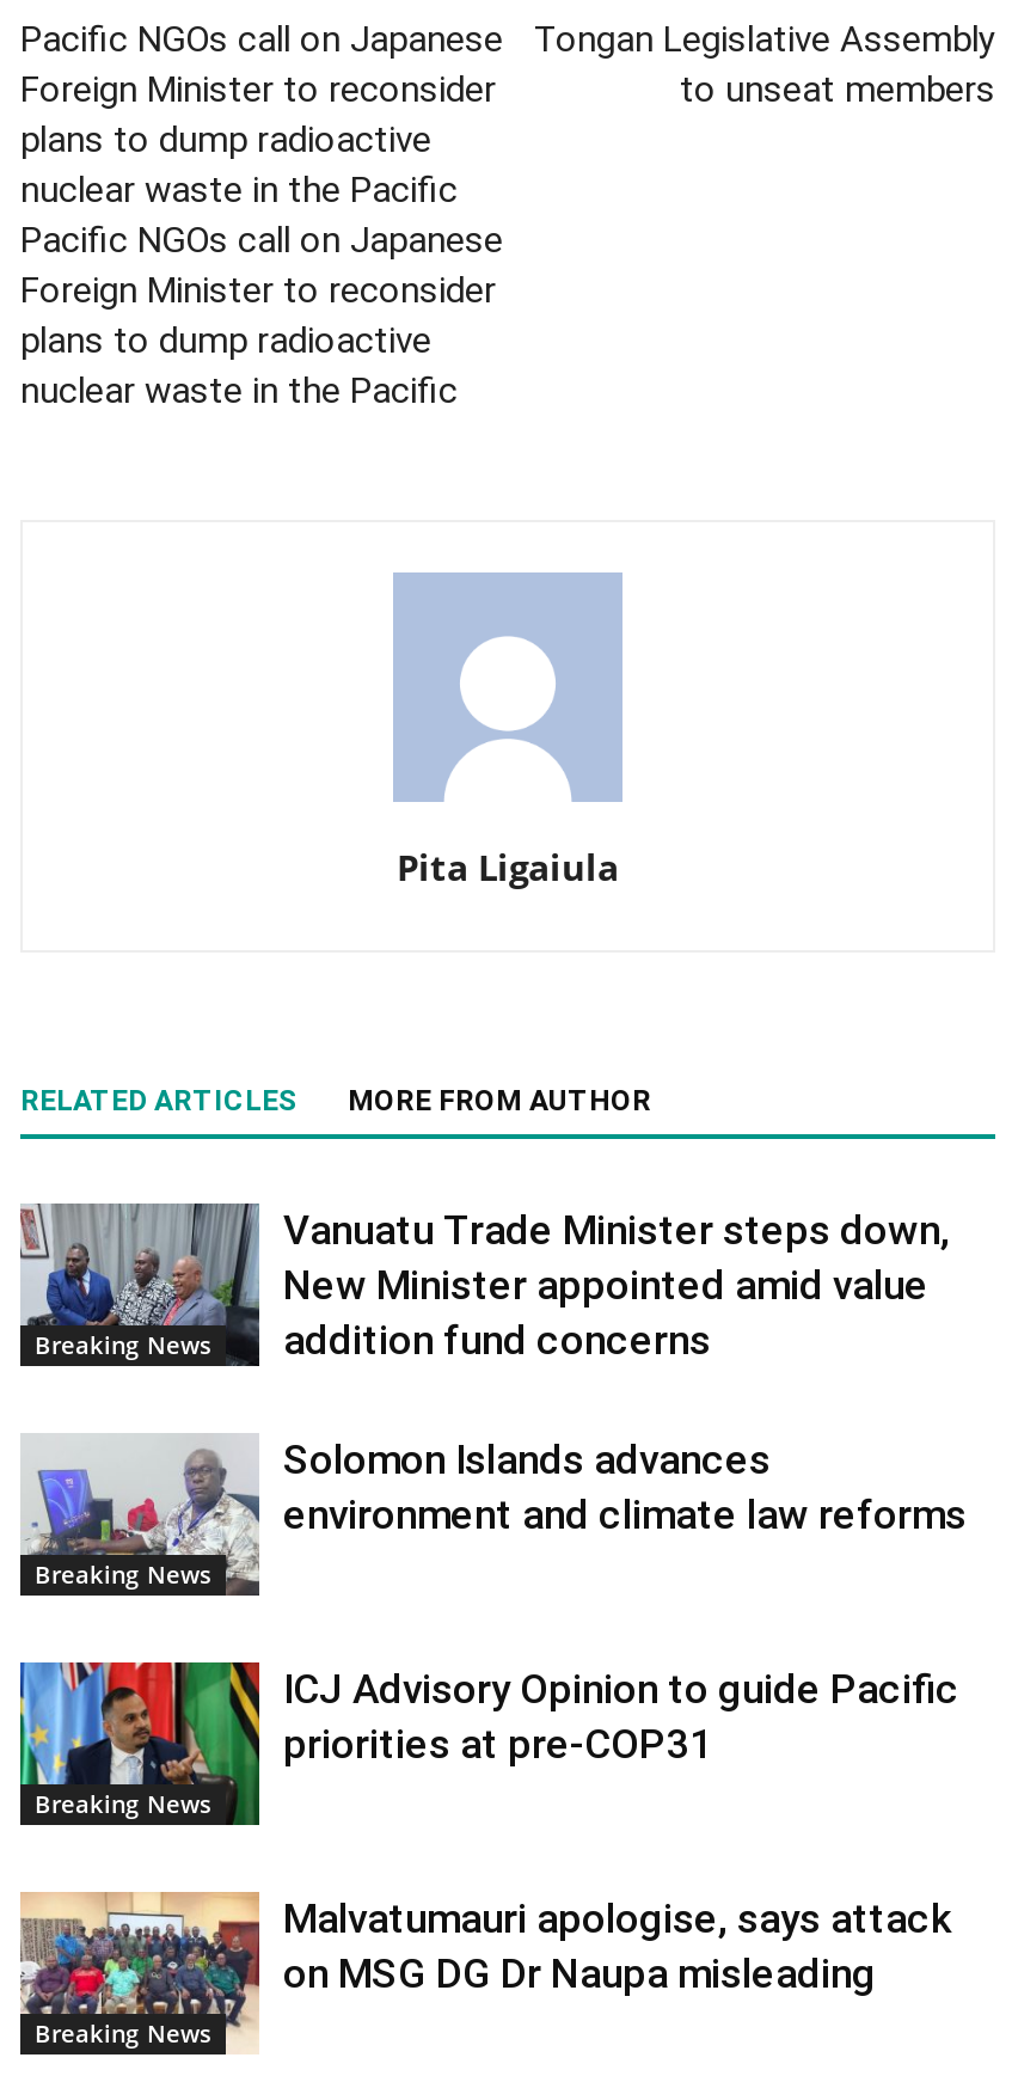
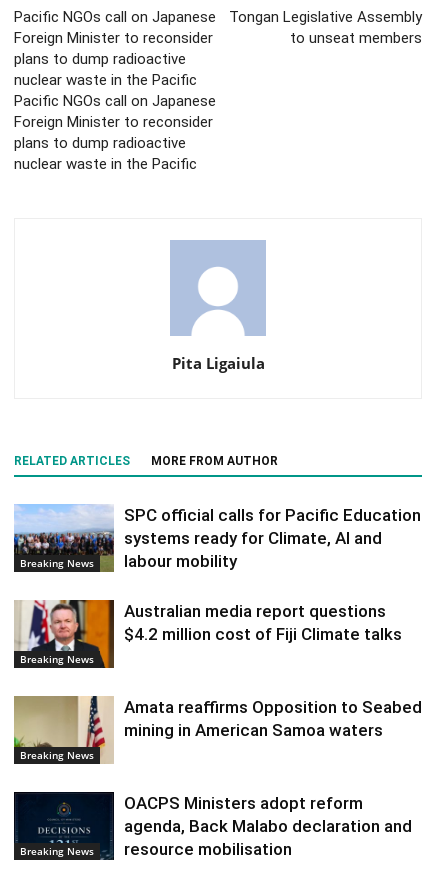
- [image]
- Vanuatu Trade Minister steps down,
- New Minister appointed amid value
- addition fund concerns
+ [image]
+ SPC official calls for Pacific Education
+ systems ready for Climate, AI and
+ labour mobility

- [image]
- Solomon Islands advances
- environment and climate law reforms
+ [image]
+ Australian media report questions
+ $4.2 million cost of Fiji Climate talks

- [image]
- ICJ Advisory Opinion to guide Pacific
- priorities at pre-COP31
+ [image]
+ Amata reaffirms Opposition to Seabed
+ mining in American Samoa waters

- [image]
- Malvatumauri apologise, says attack
- on MSG DG Dr Naupa misleading
+ [image]
+ OACPS Ministers adopt reform
+ agenda, Back Malabo declaration and
+ resource mobilisation
